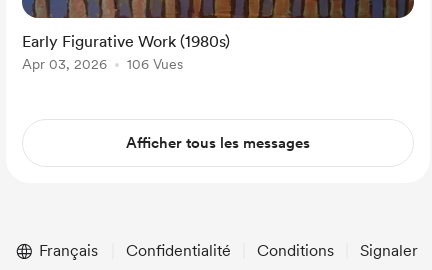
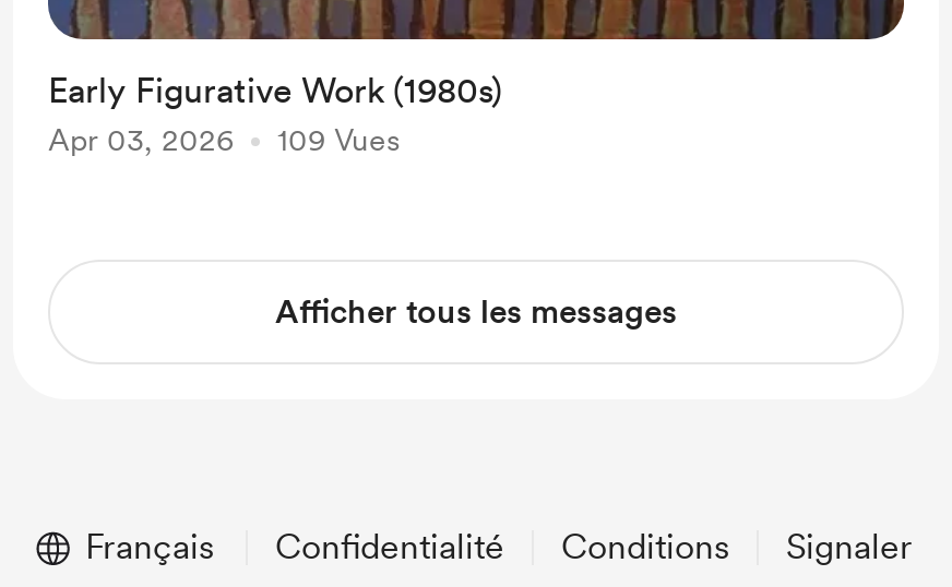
- Apr 03, 2026 106 Vues
+ Apr 03, 2026 109 Vues
